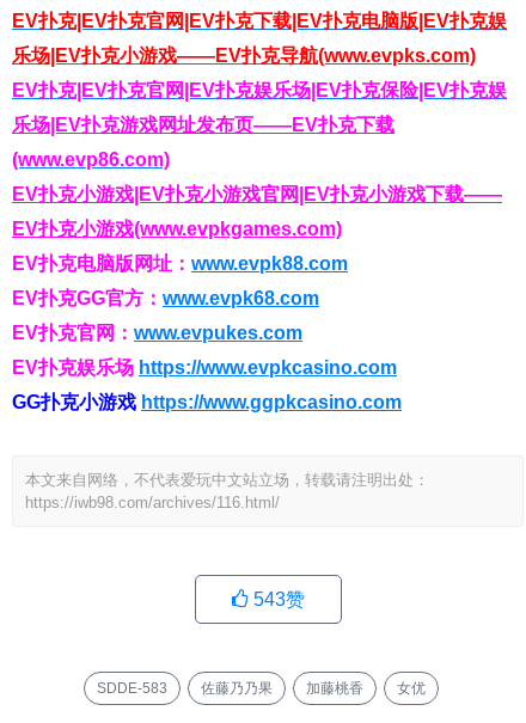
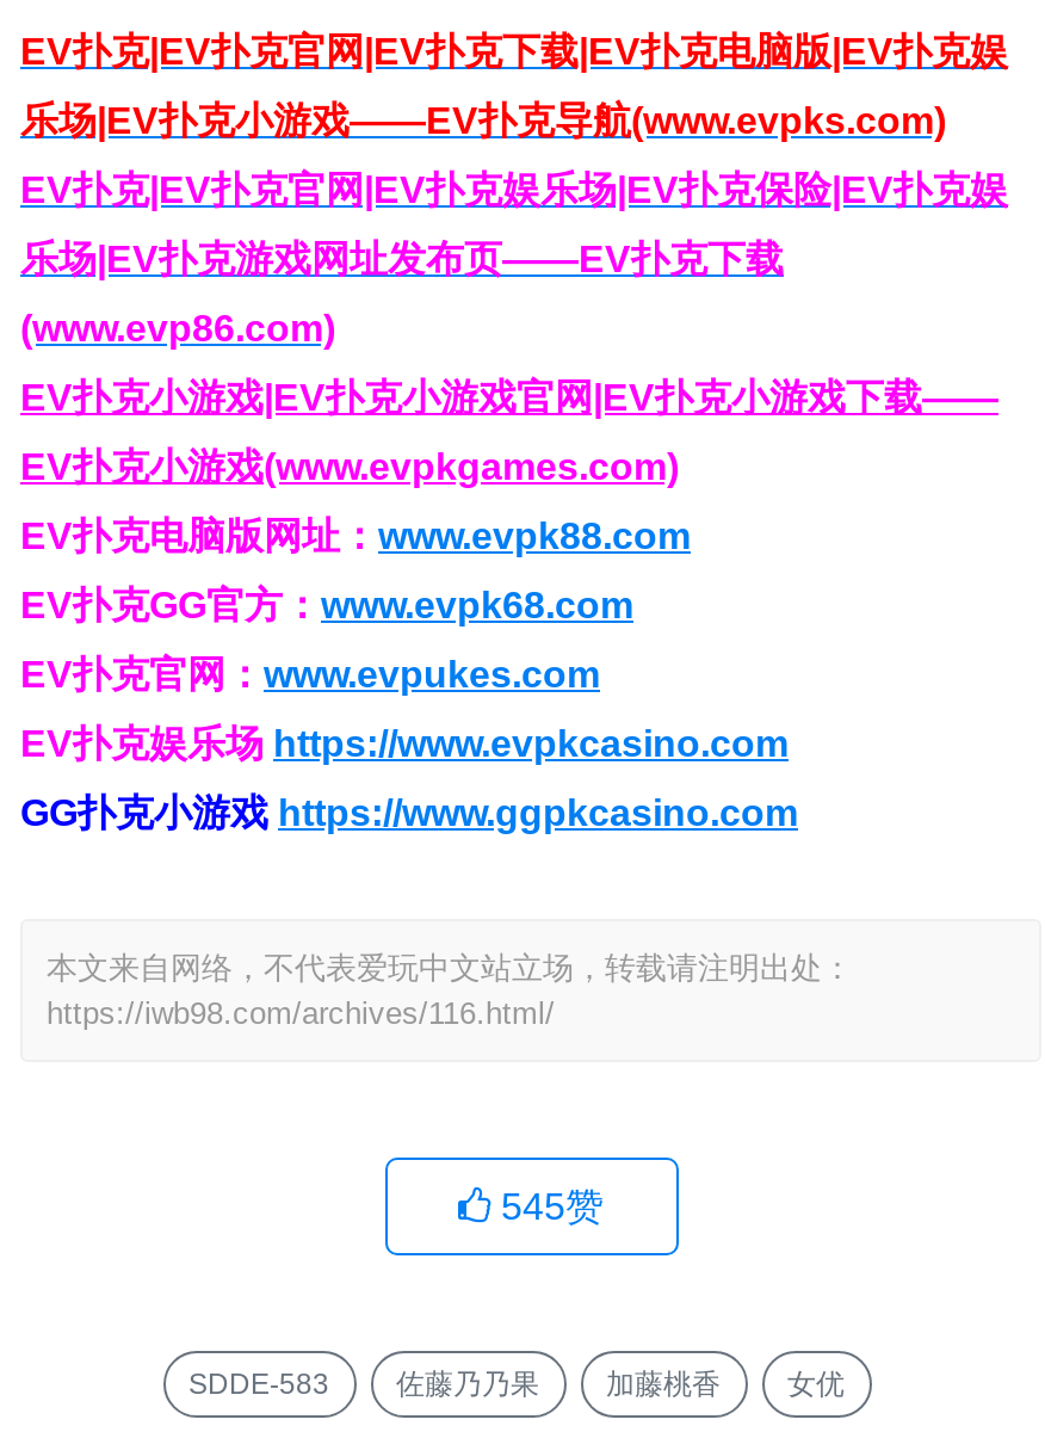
- 543赞
+ 545赞
